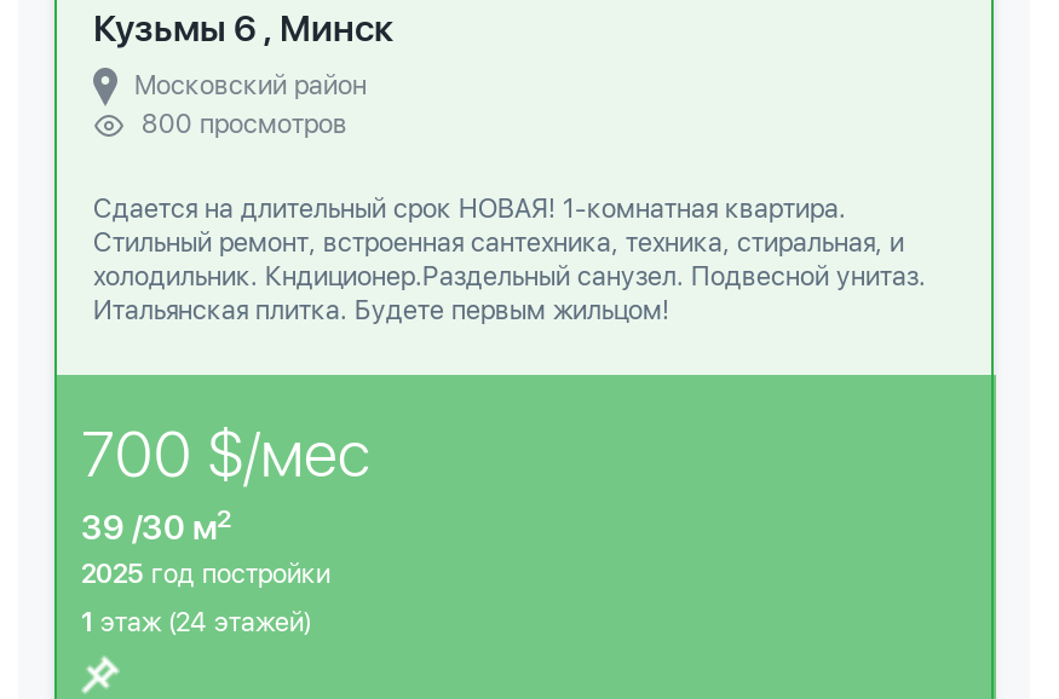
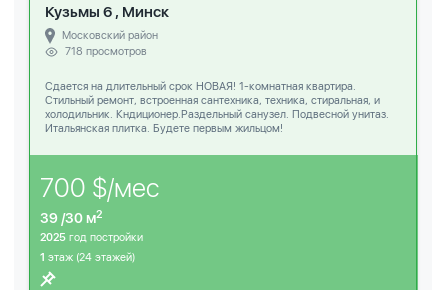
- 800 просмотров
+ 718 просмотров
